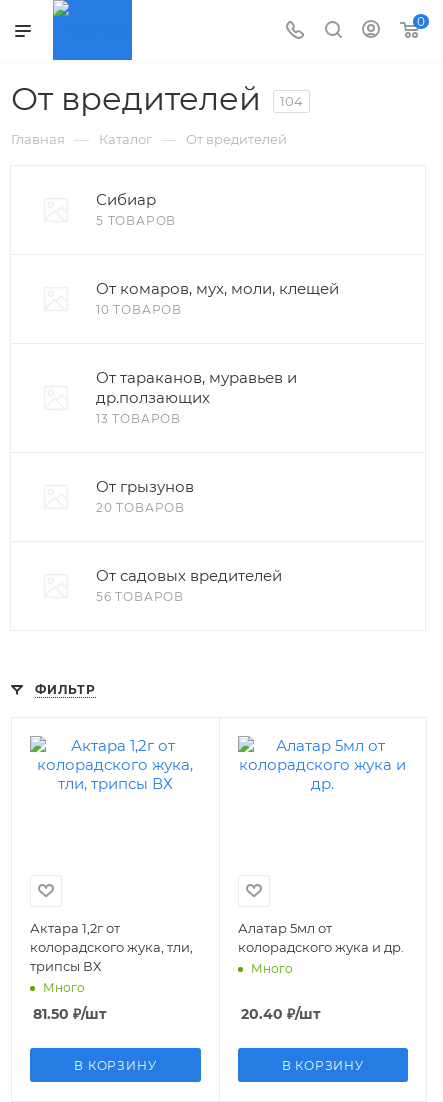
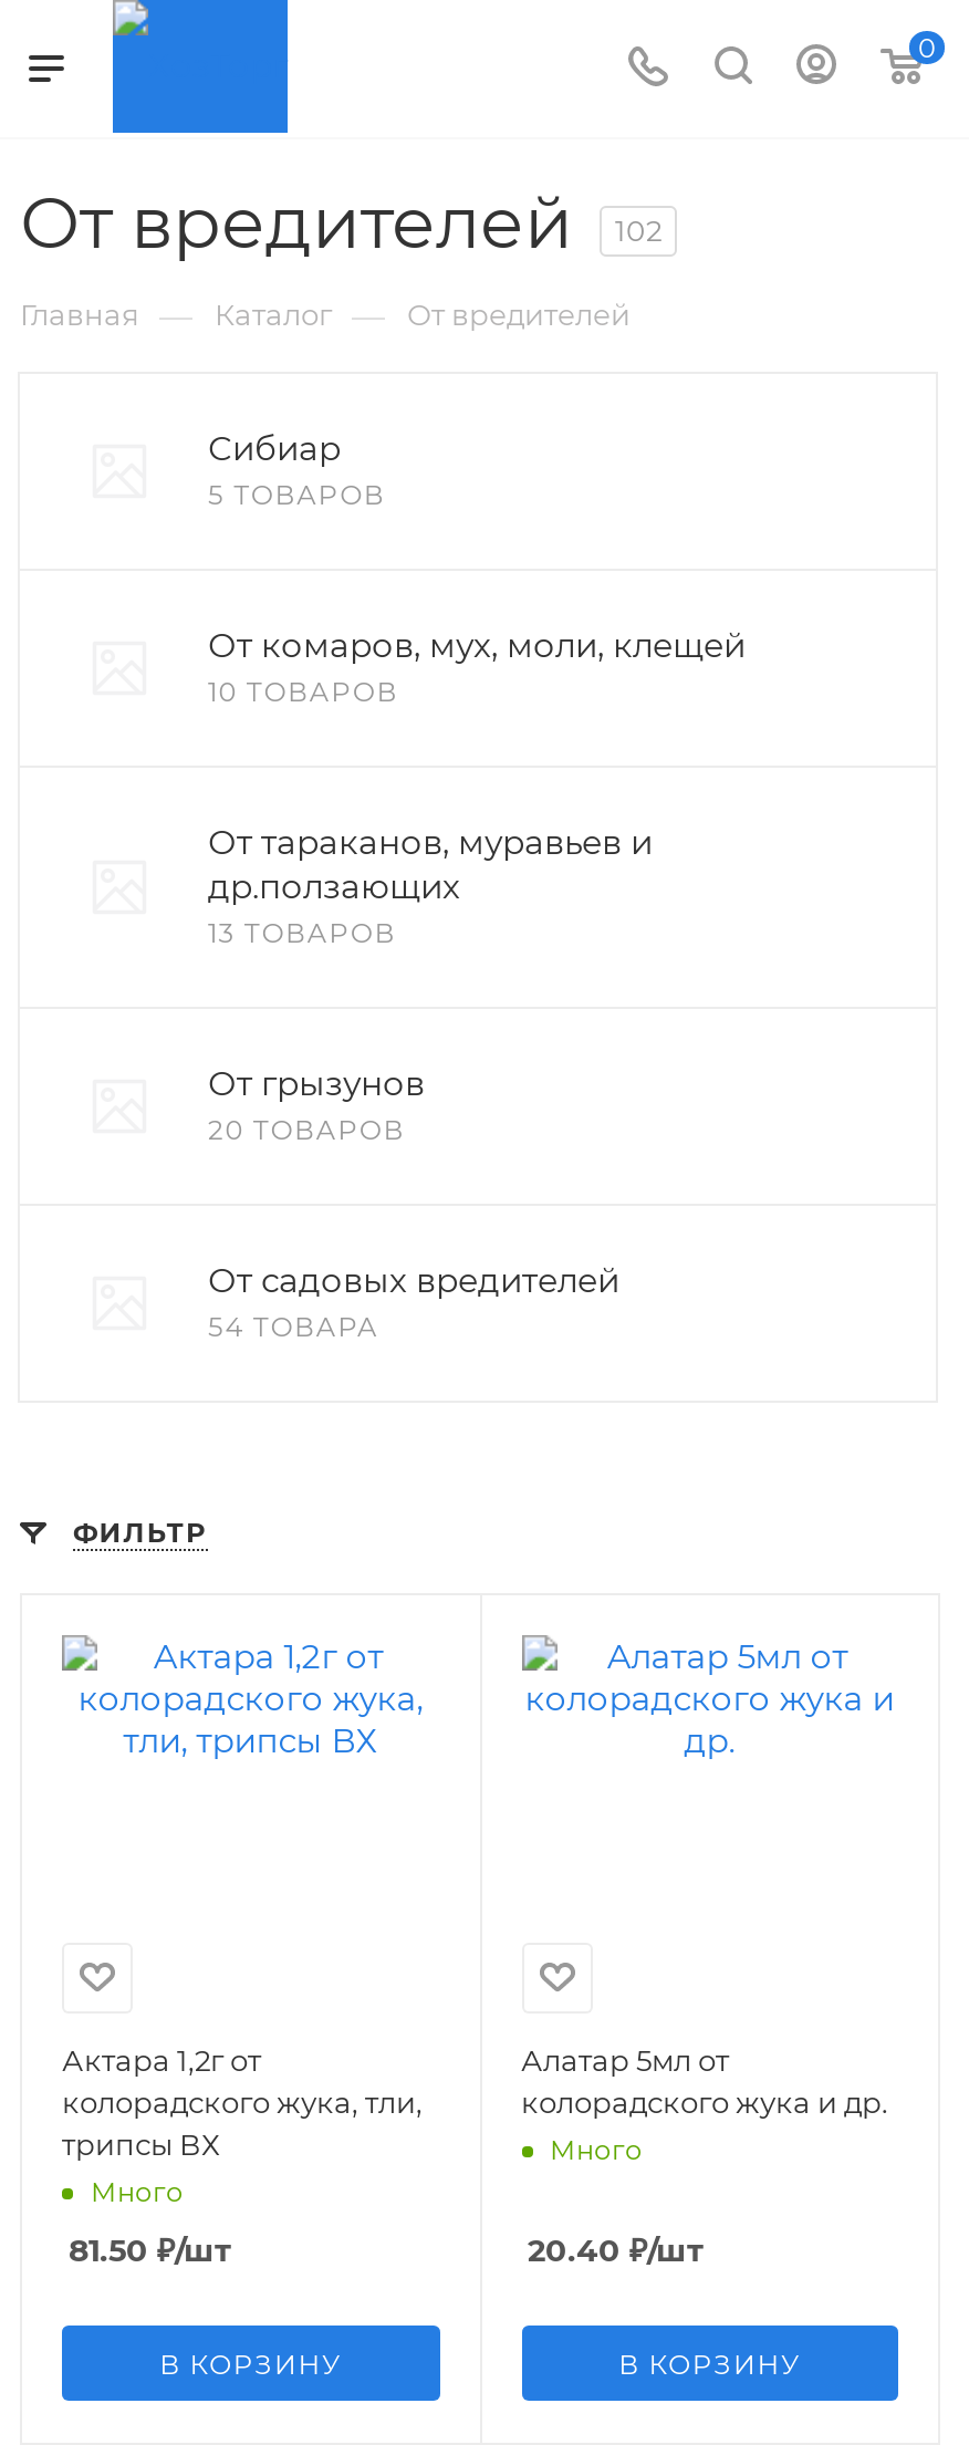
- От вредителей 104
+ От вредителей 102

- 56 ТОВАРОВ
+ 54 ТОВАРА
